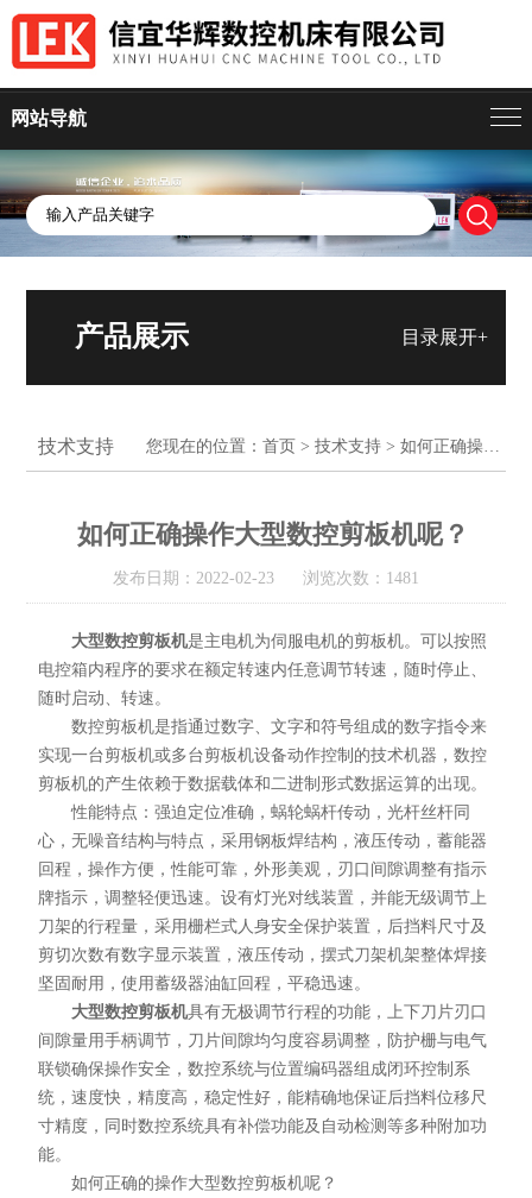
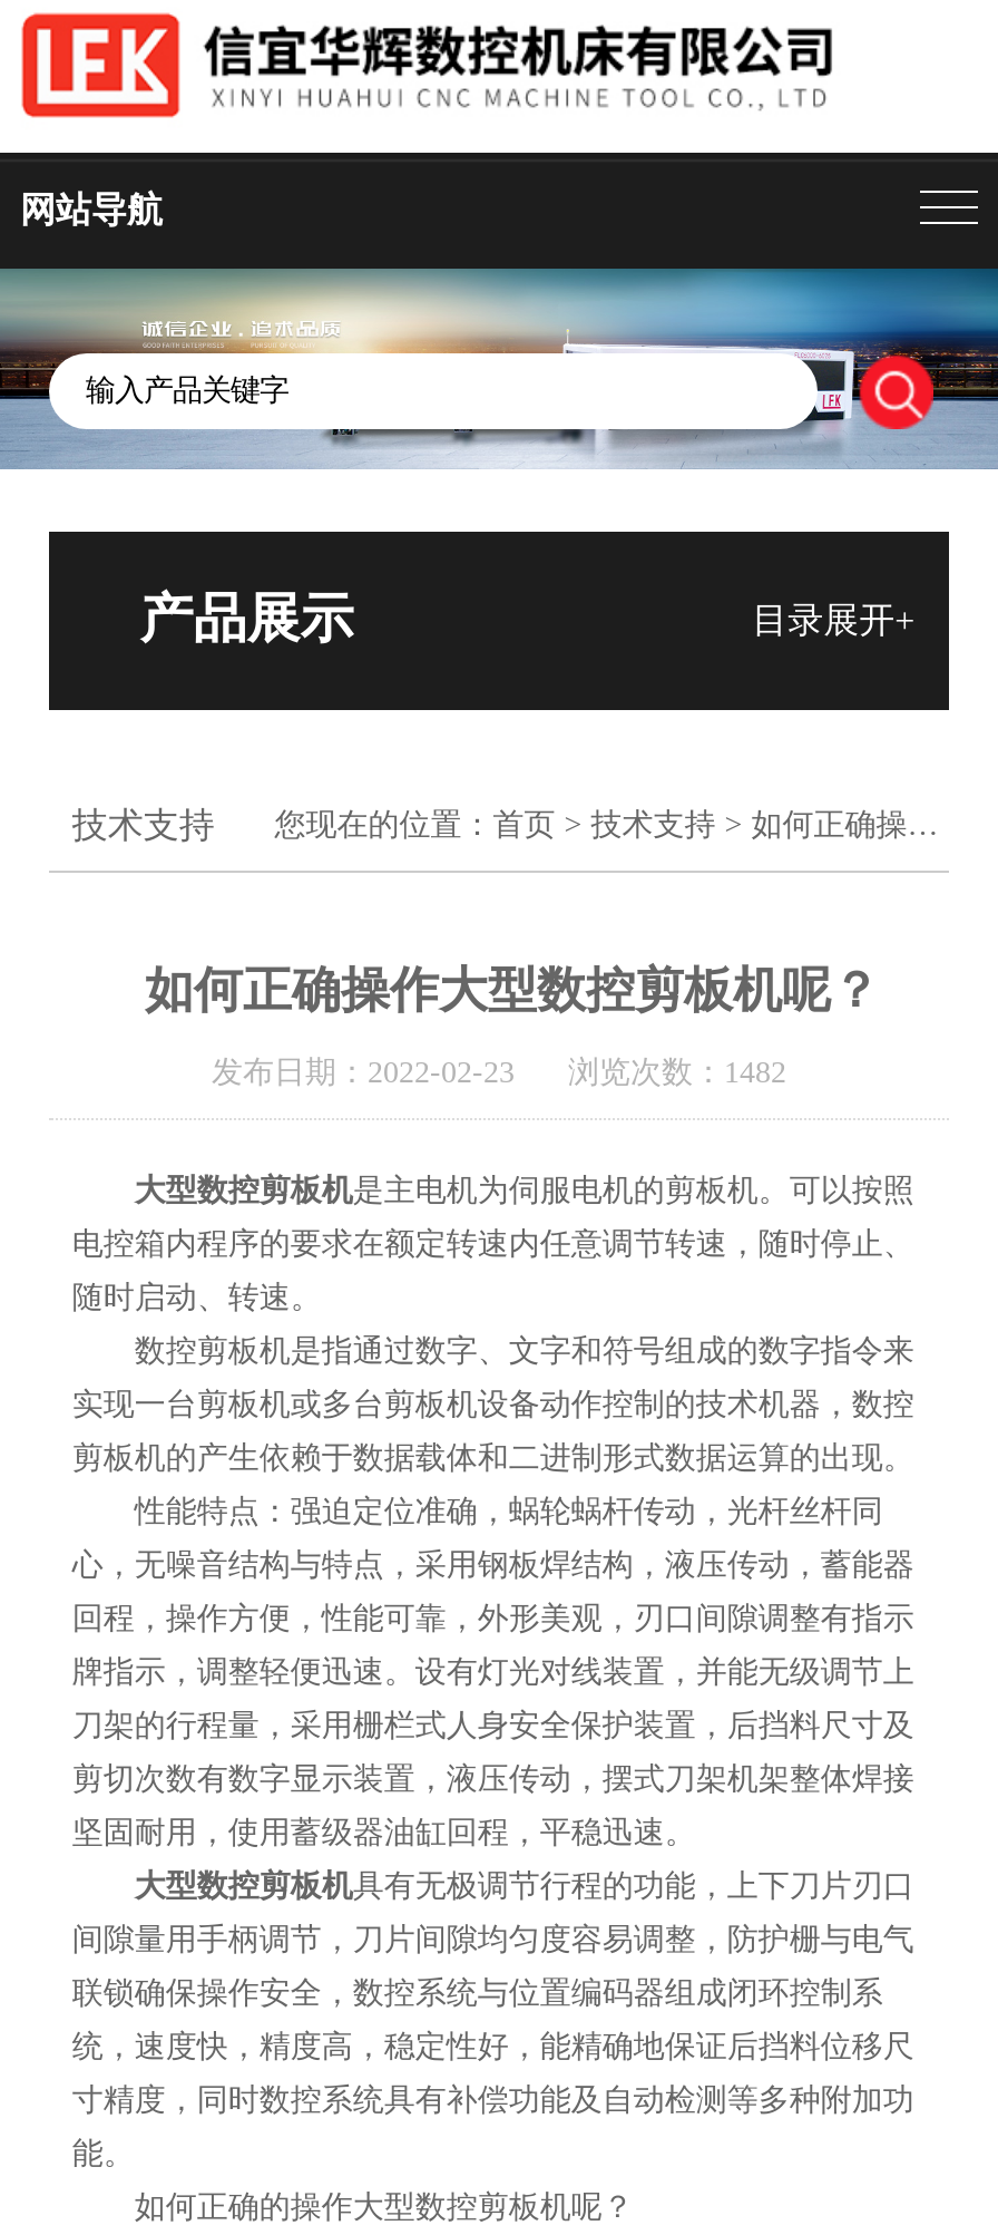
- 发布日期：2022-02-23 浏览次数：1481
+ 发布日期：2022-02-23 浏览次数：1482
